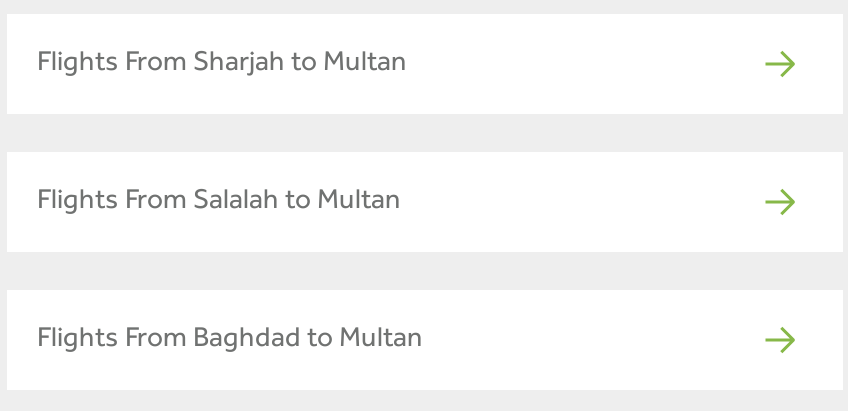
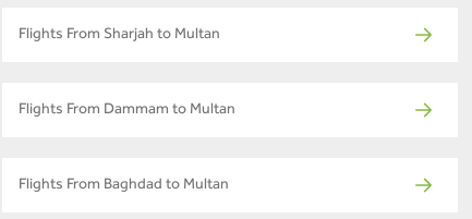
- Flights From Salalah to Multan
+ Flights From Dammam to Multan
